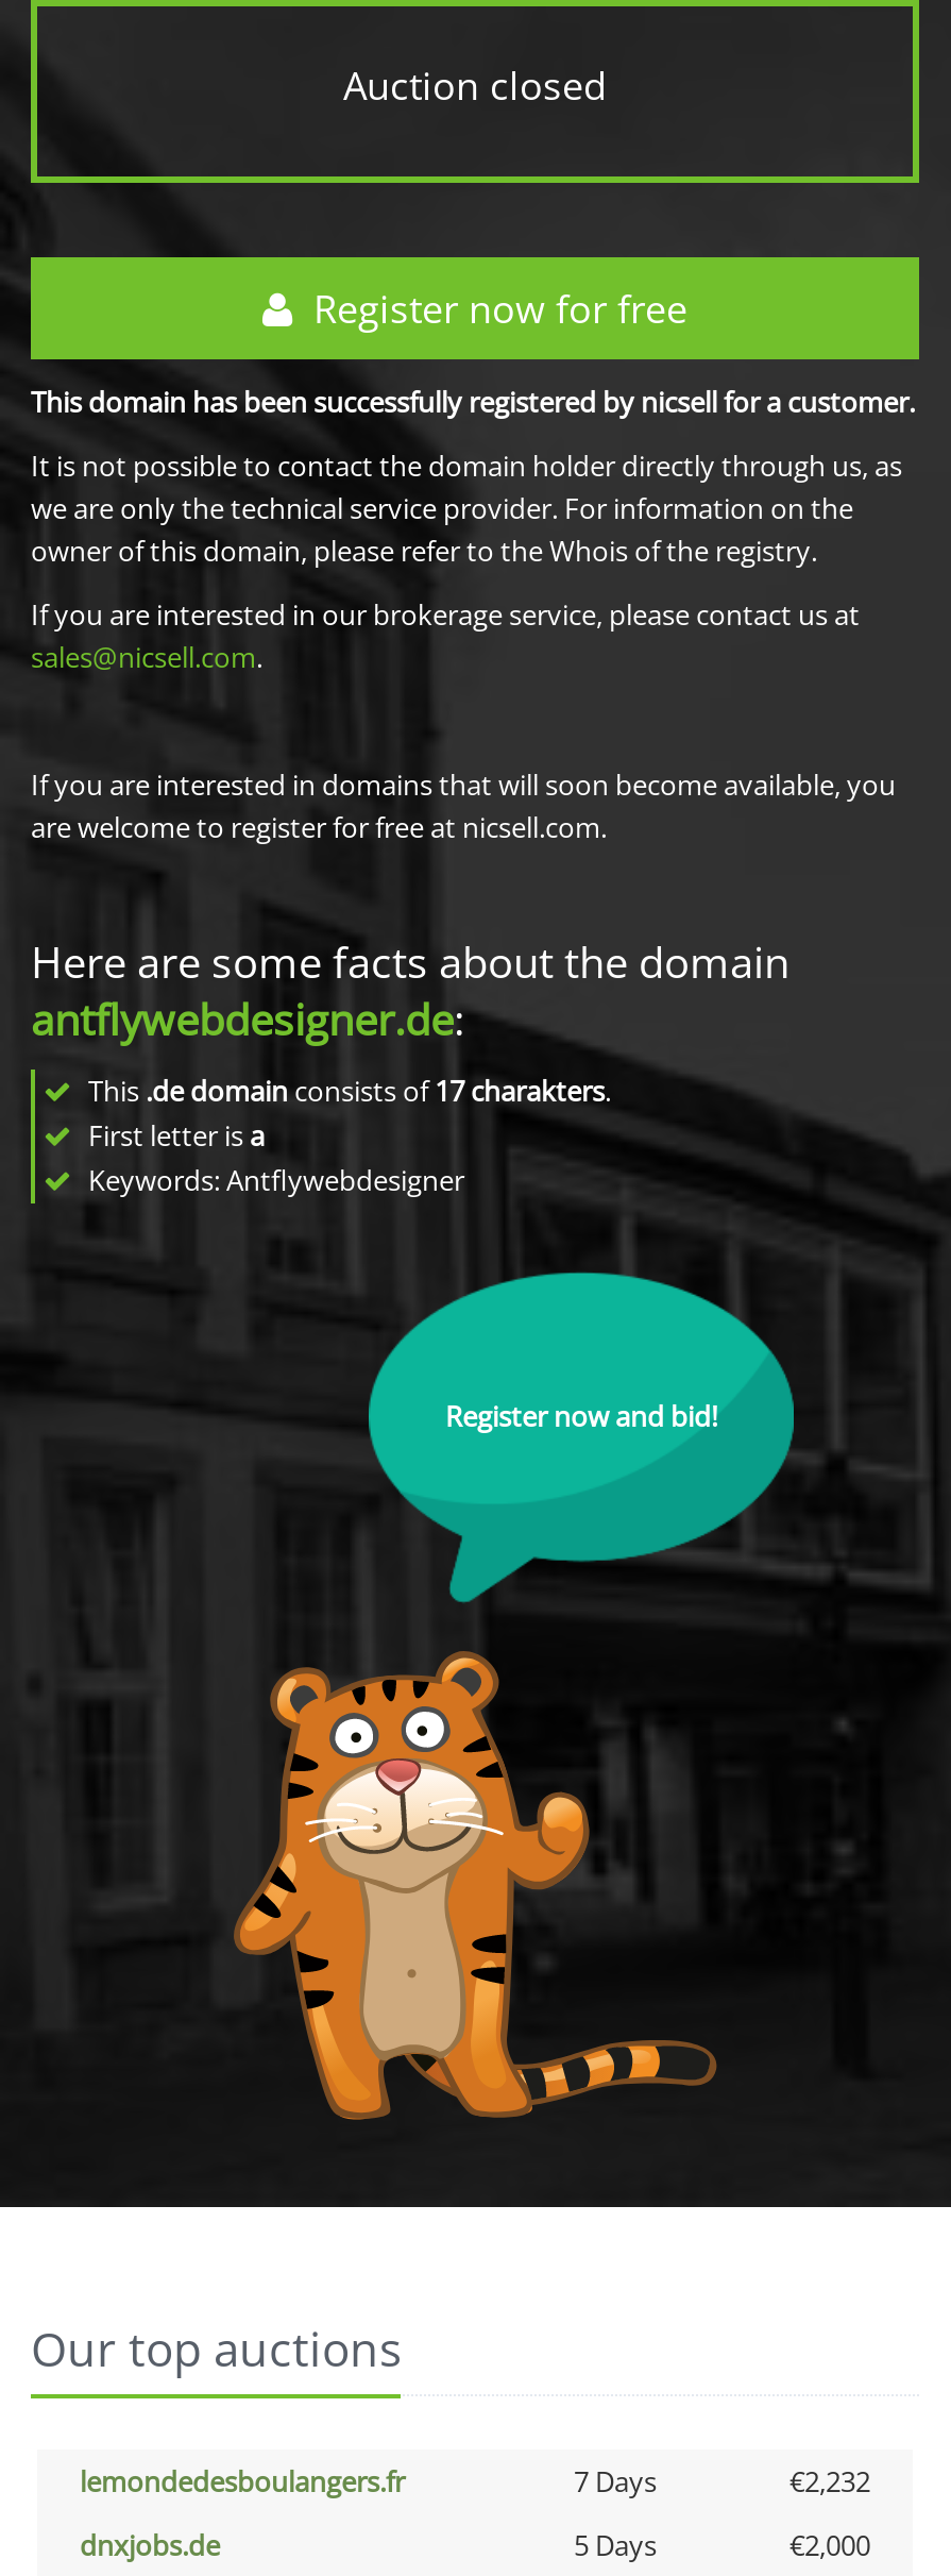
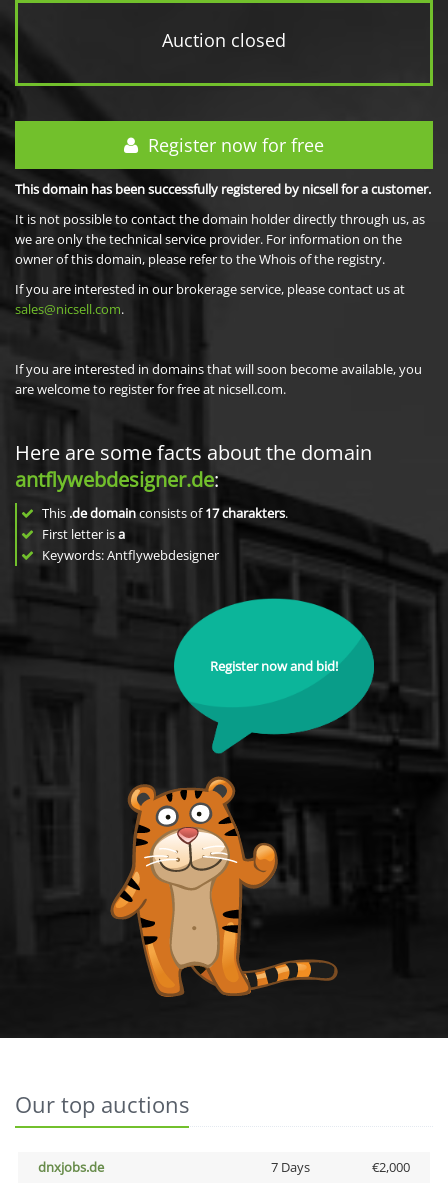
- lemondedesboulangers.fr
- 7 Days
- €2,232

- 5 Days
+ 7 Days
